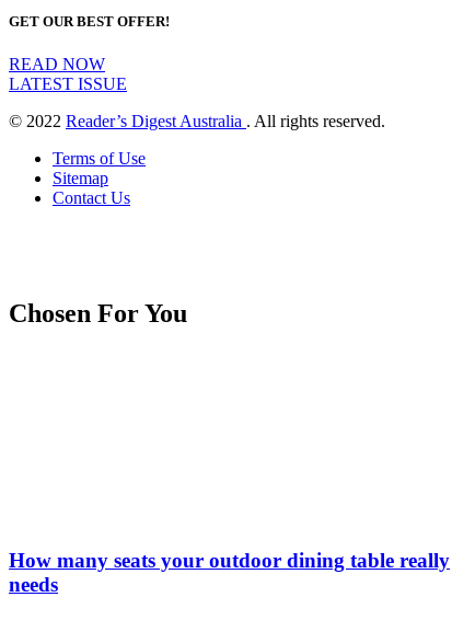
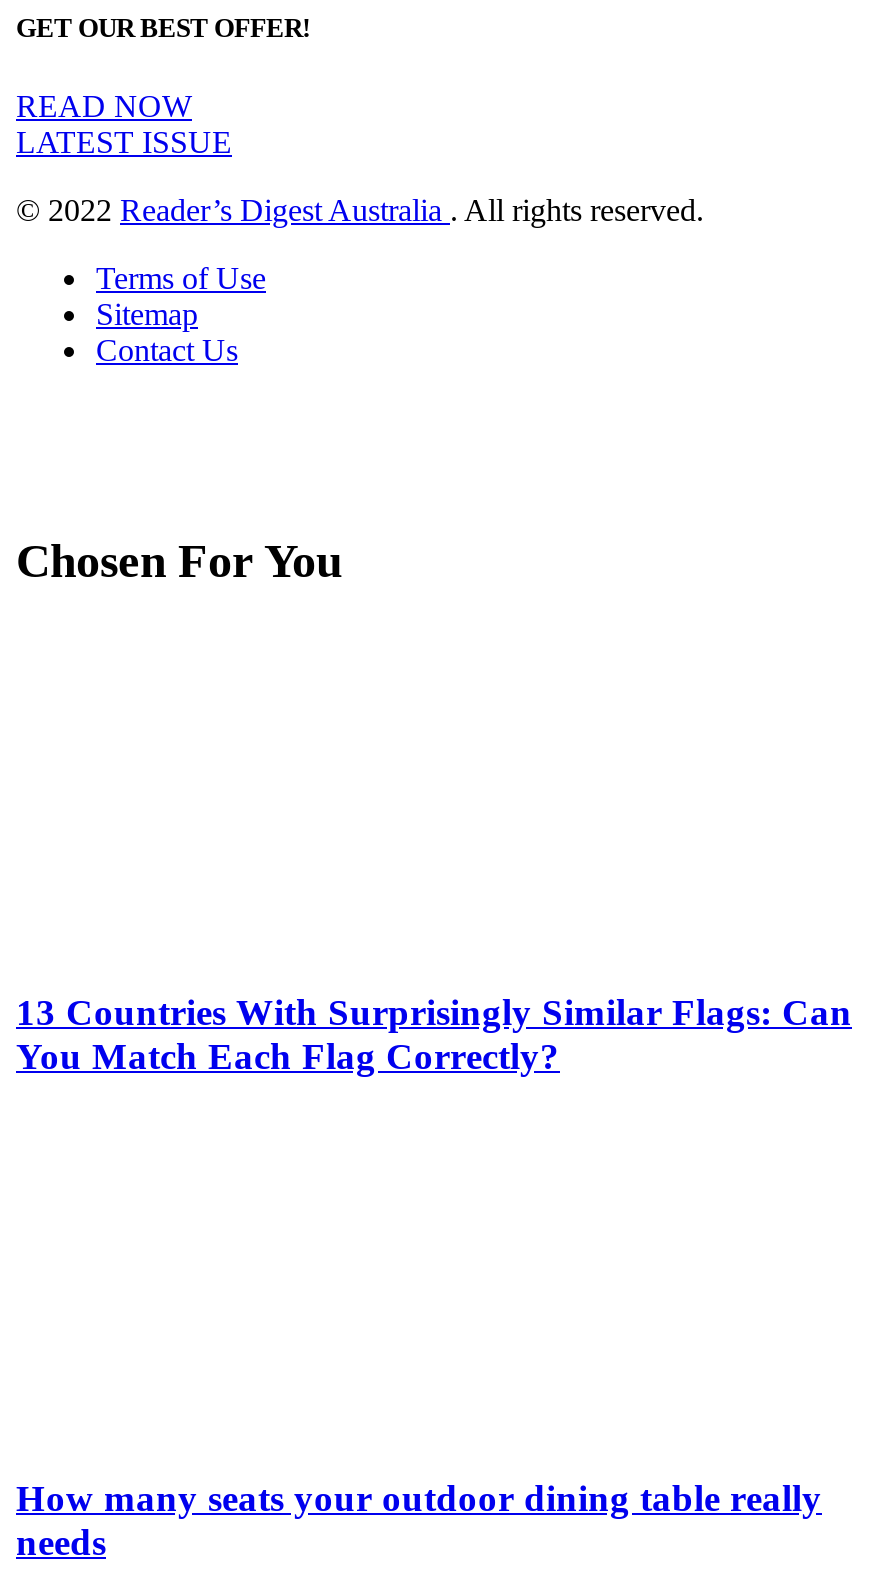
+ 13 Countries With Surprisingly Similar Flags: Can
+ You Match Each Flag Correctly?
